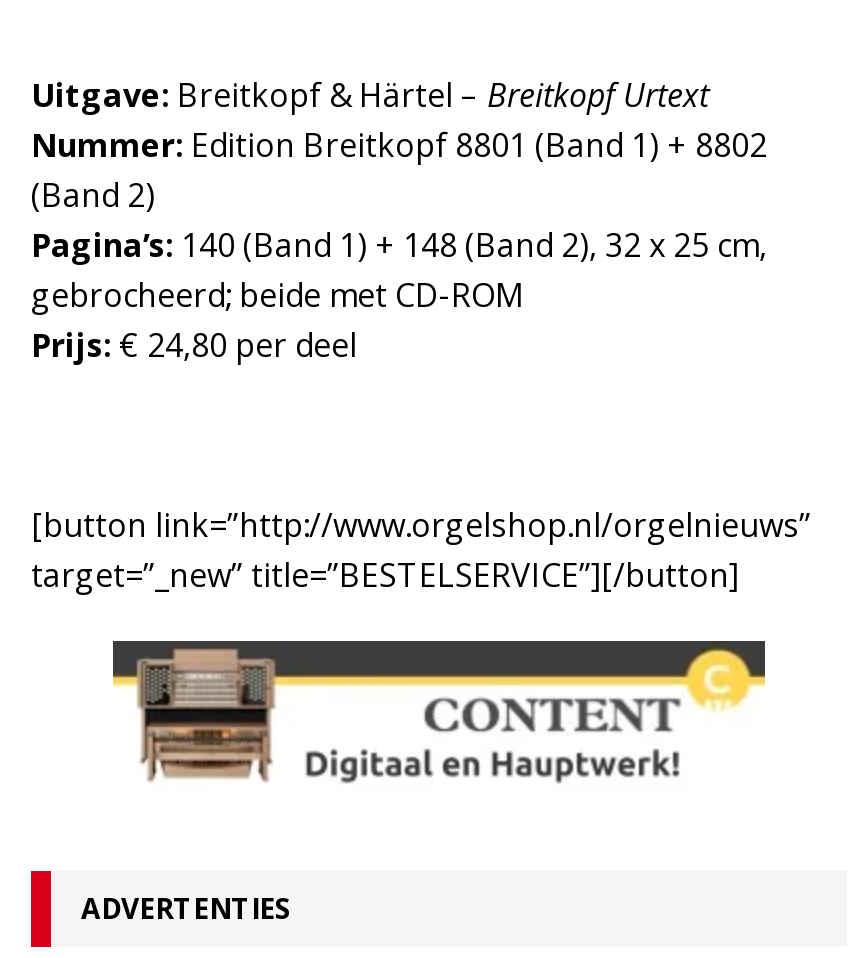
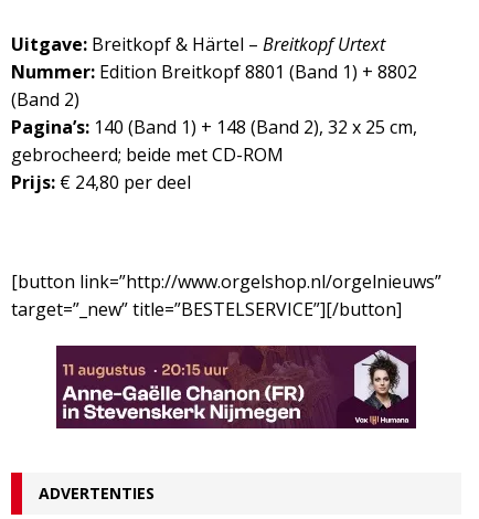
- [image]
+ [image]
